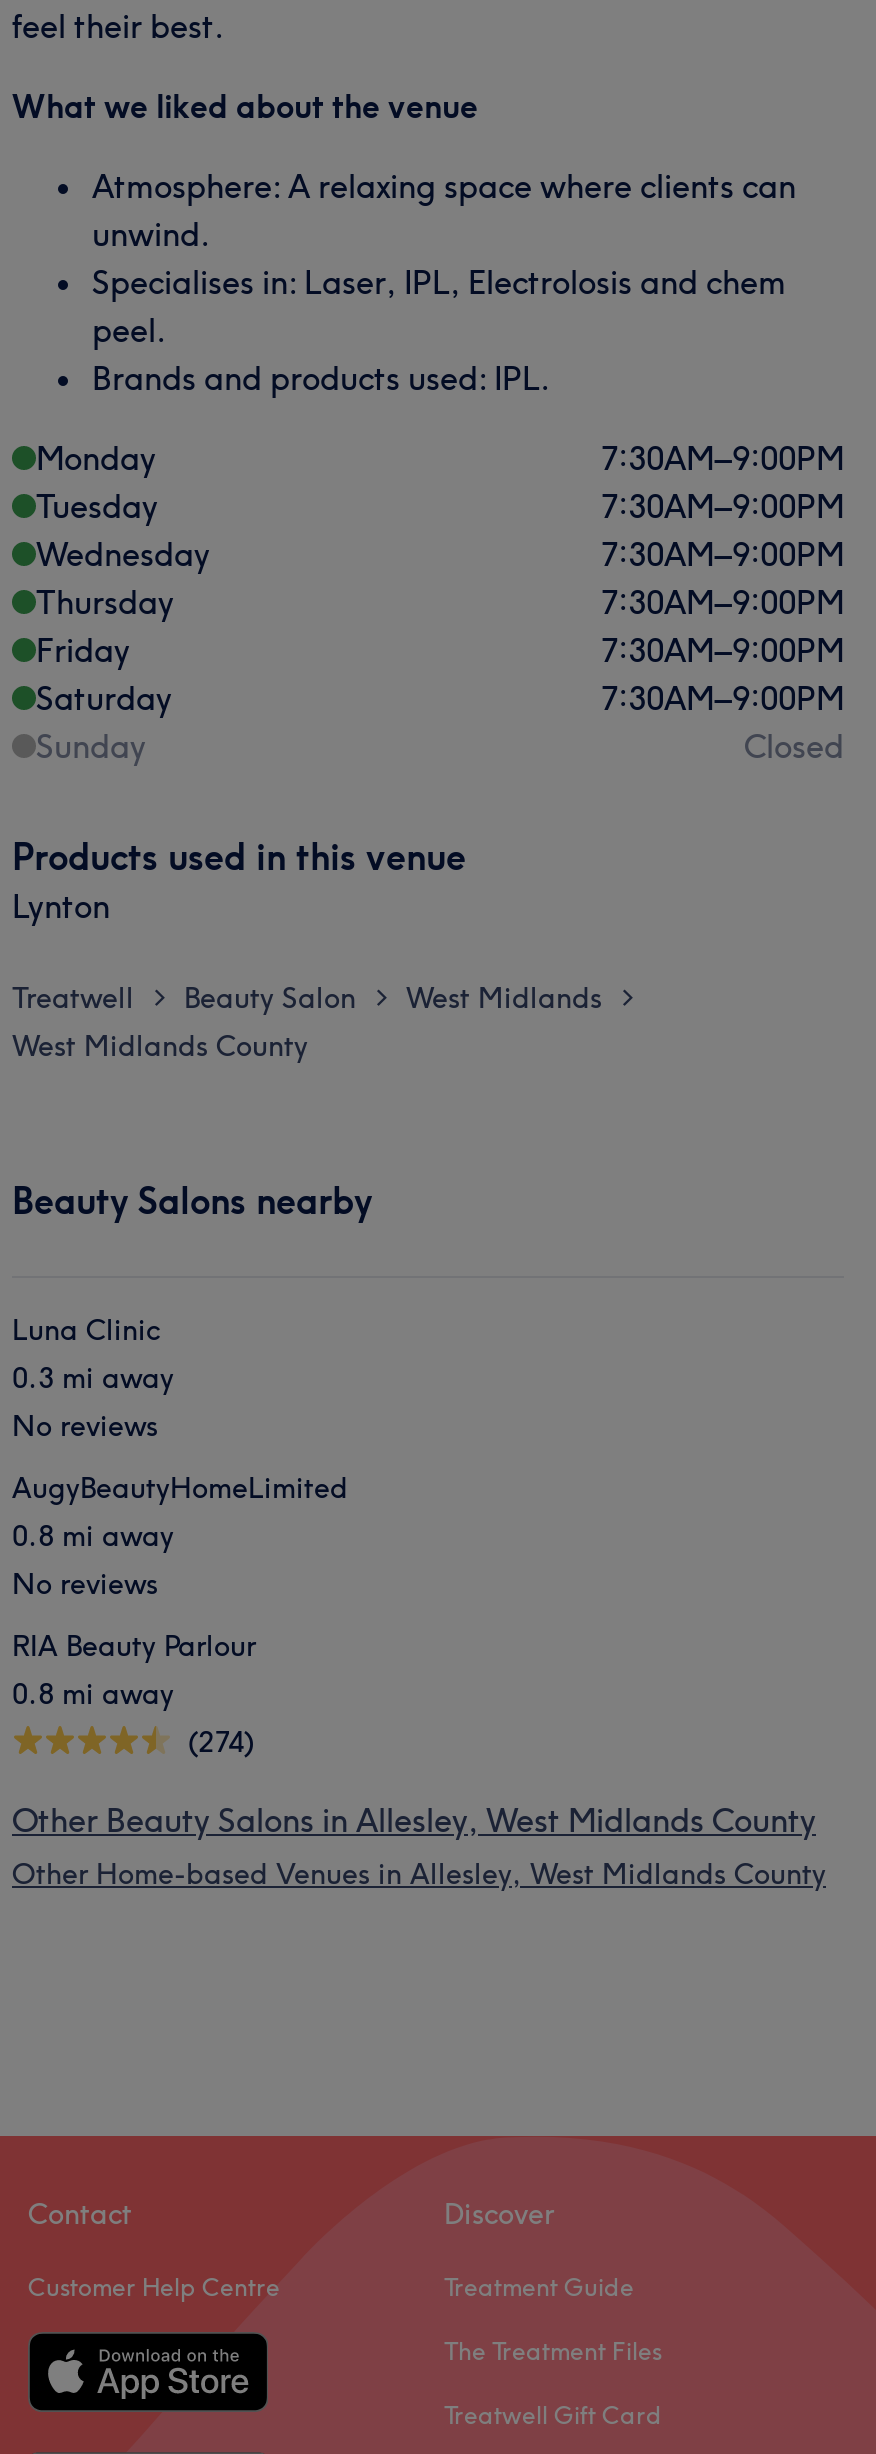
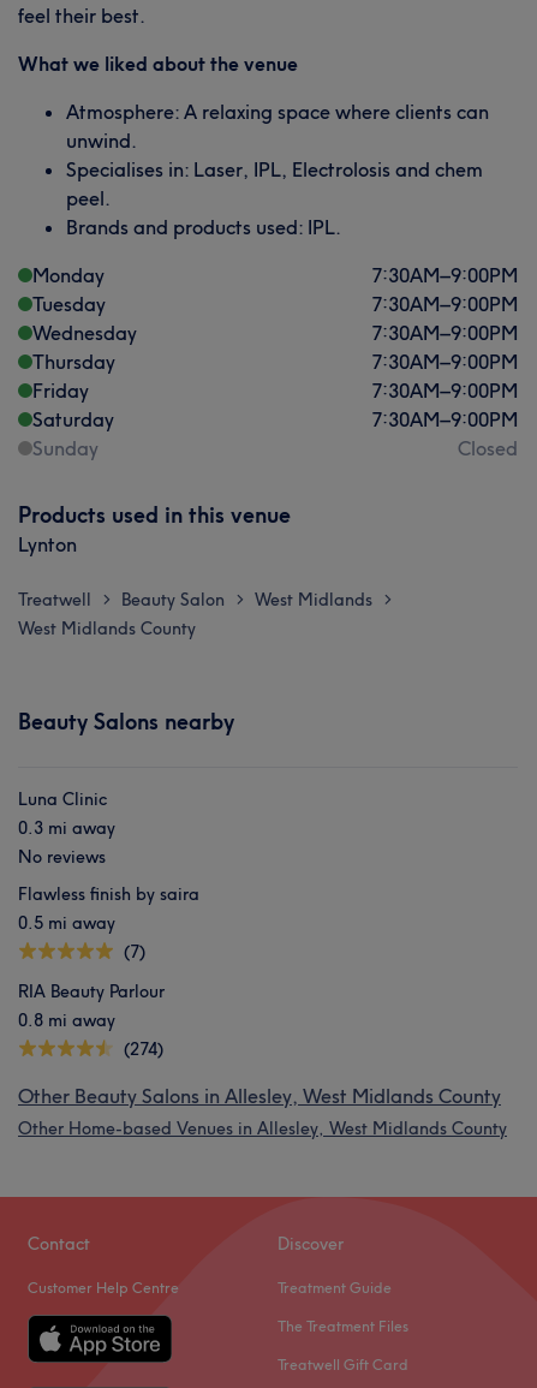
- AugyBeautyHomeLimited
- 0.8 mi away
- No reviews
+ Flawless finish by saira
+ 0.5 mi away
+ (7)
